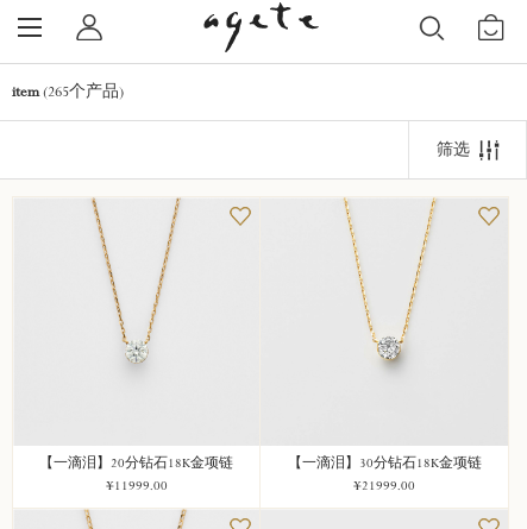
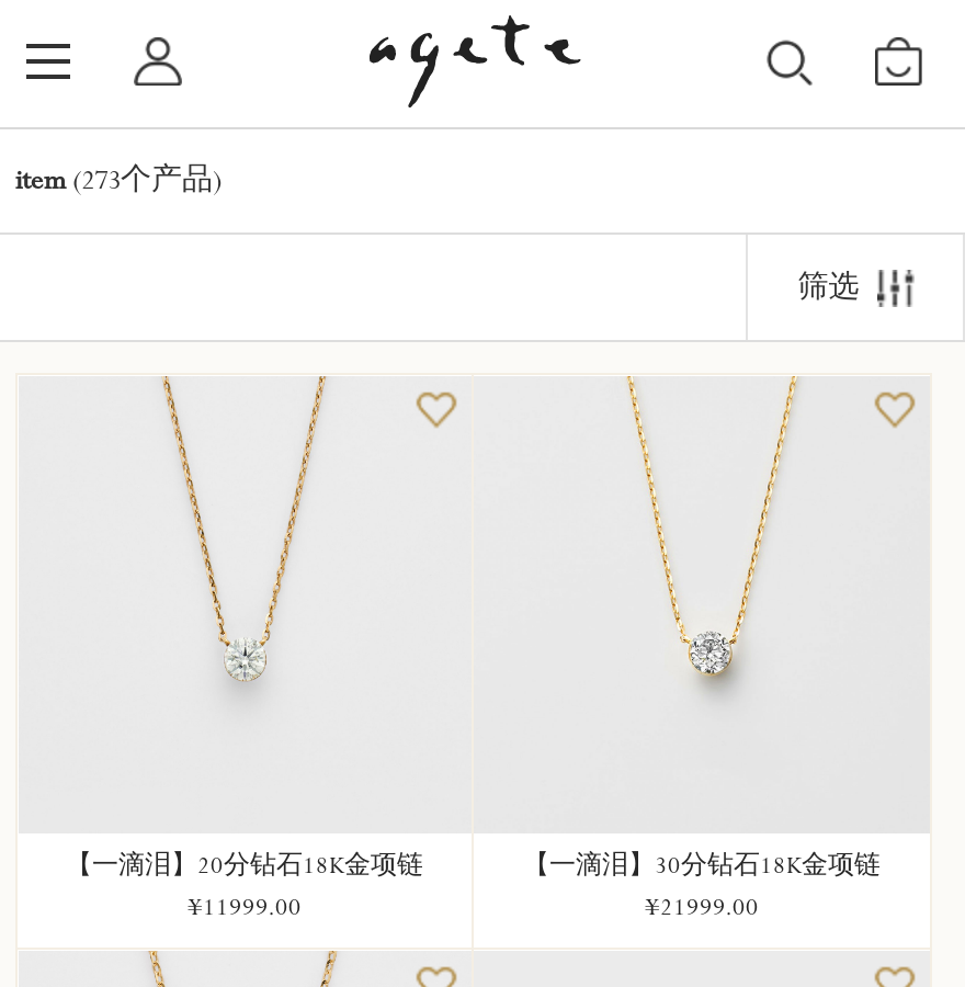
- item (265个产品)
+ item (273个产品)
